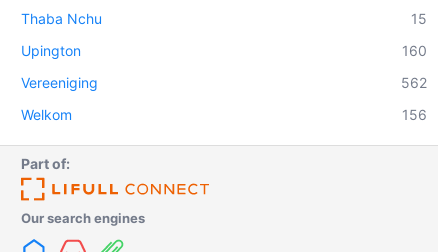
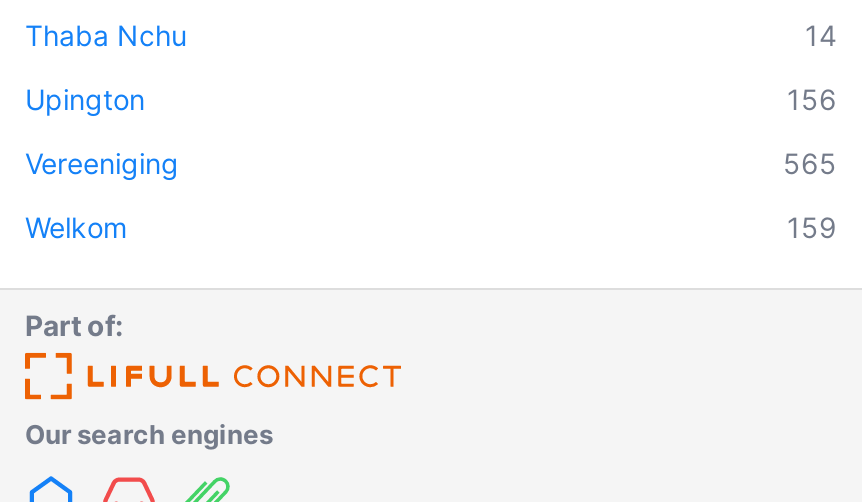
- 15
+ 14

- 160
+ 156

- 562
+ 565

- 156
+ 159
